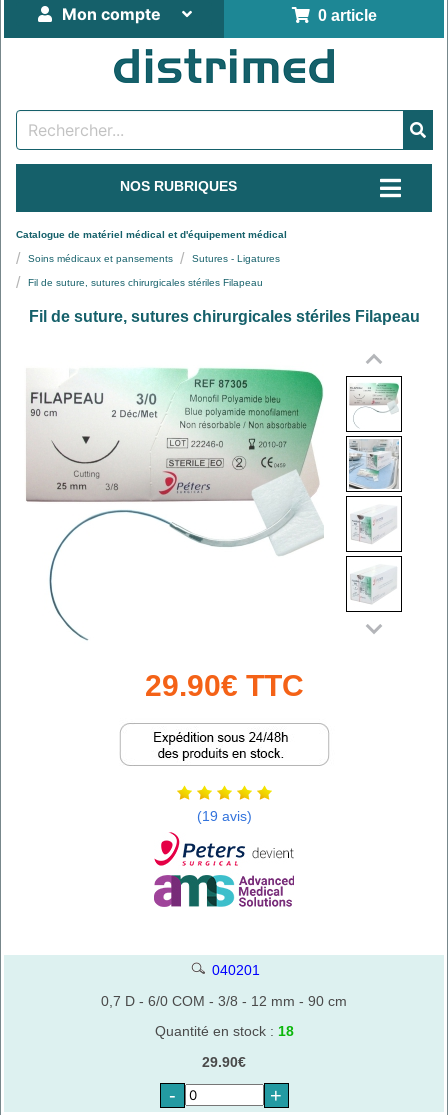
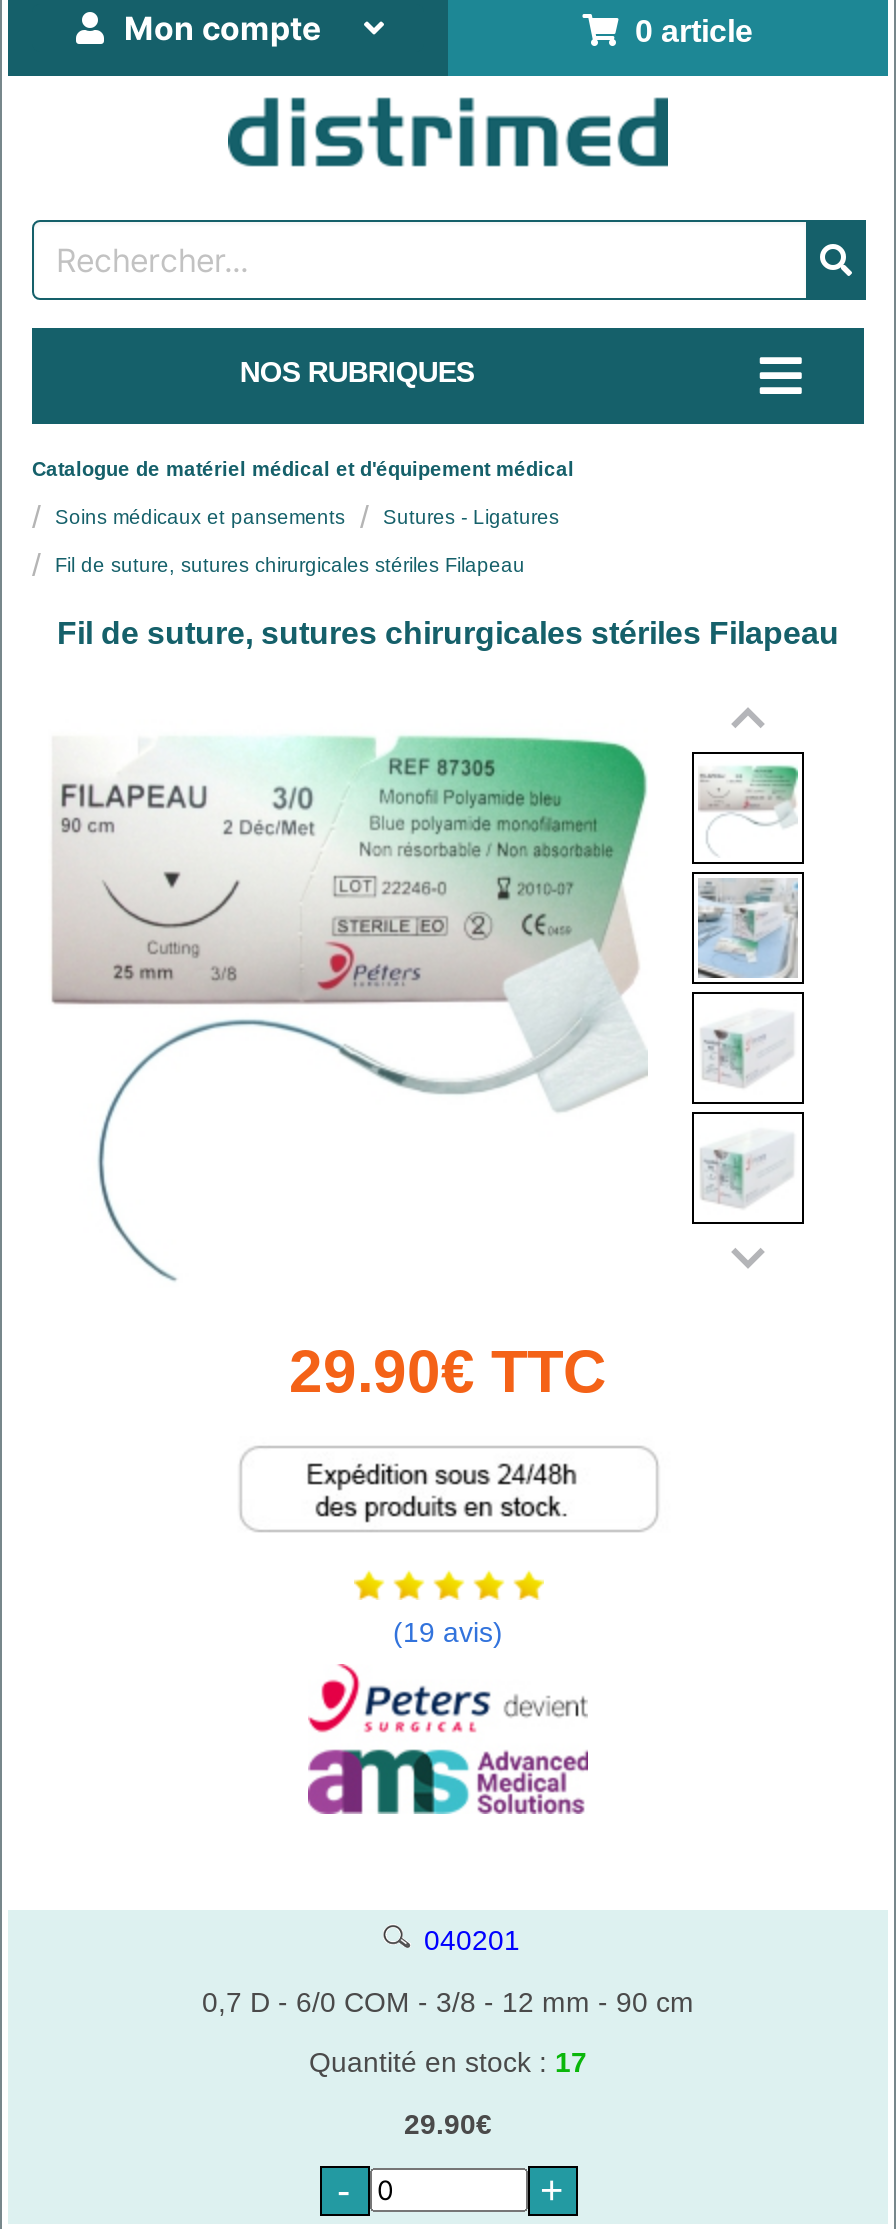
- Quantité en stock : 18
+ Quantité en stock : 17
